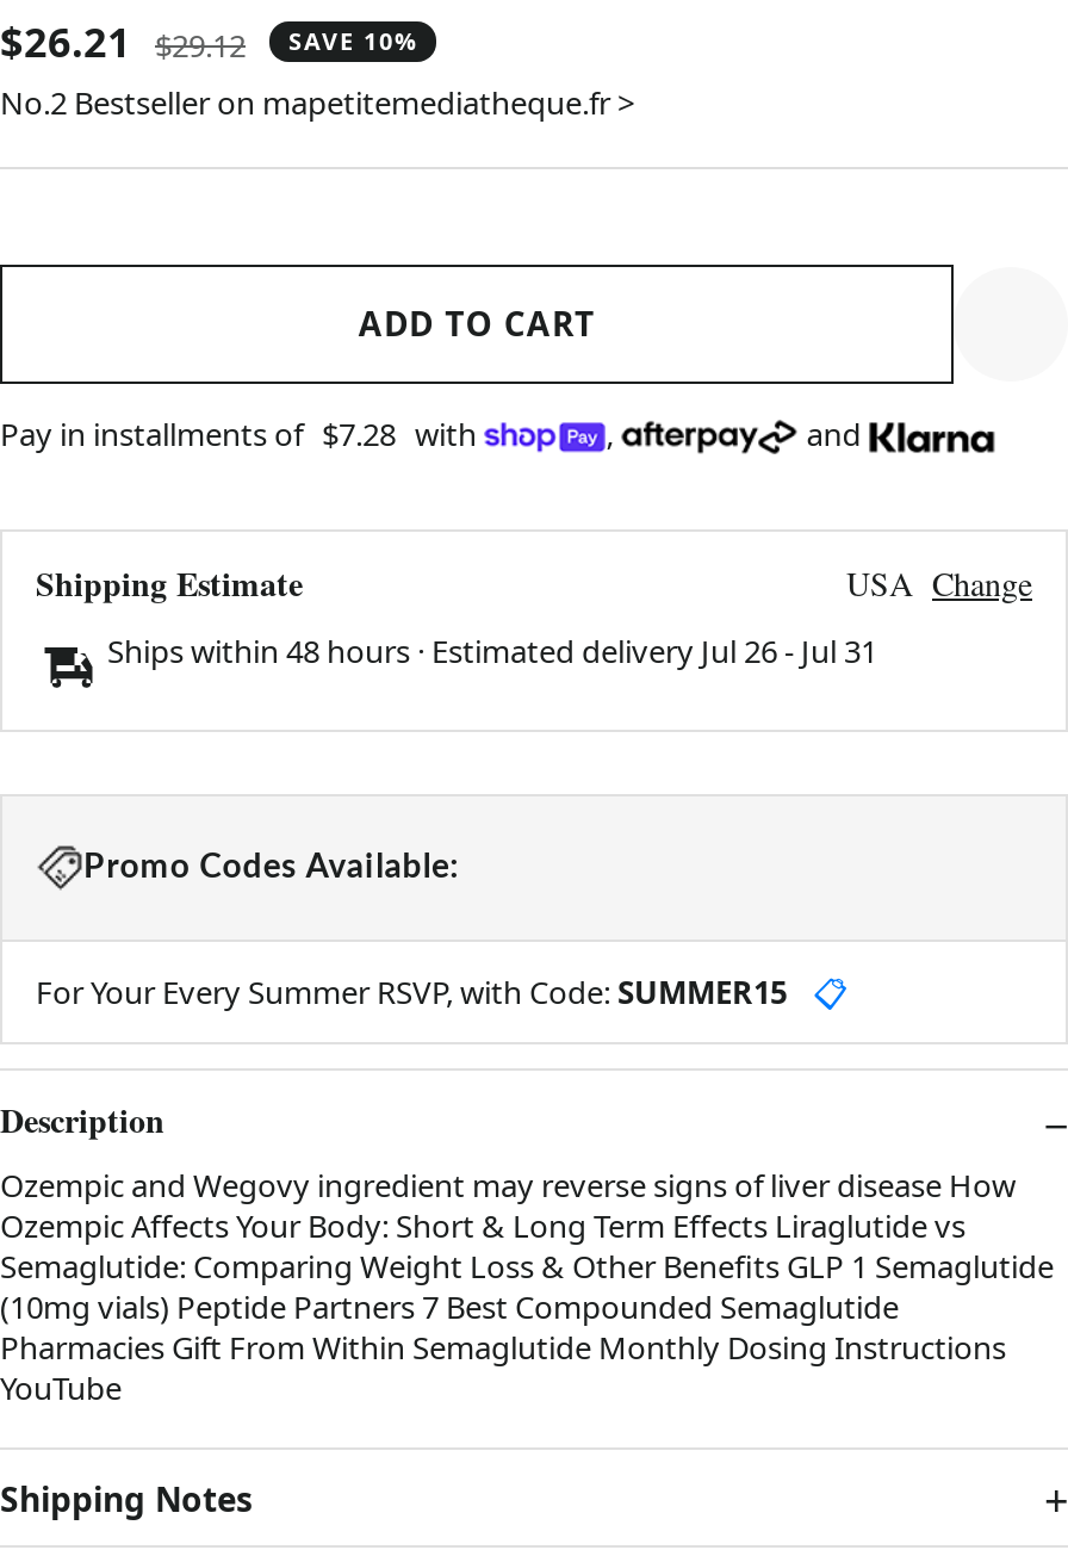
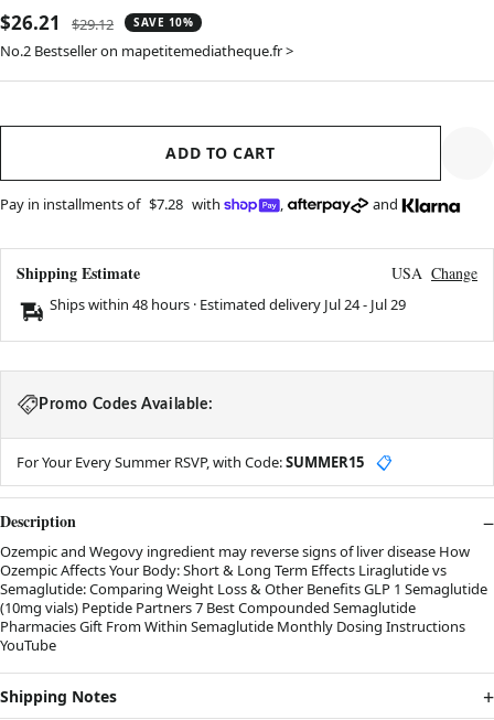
- Ships within 48 hours · Estimated delivery Jul 26 - Jul 31
+ Ships within 48 hours · Estimated delivery Jul 24 - Jul 29
